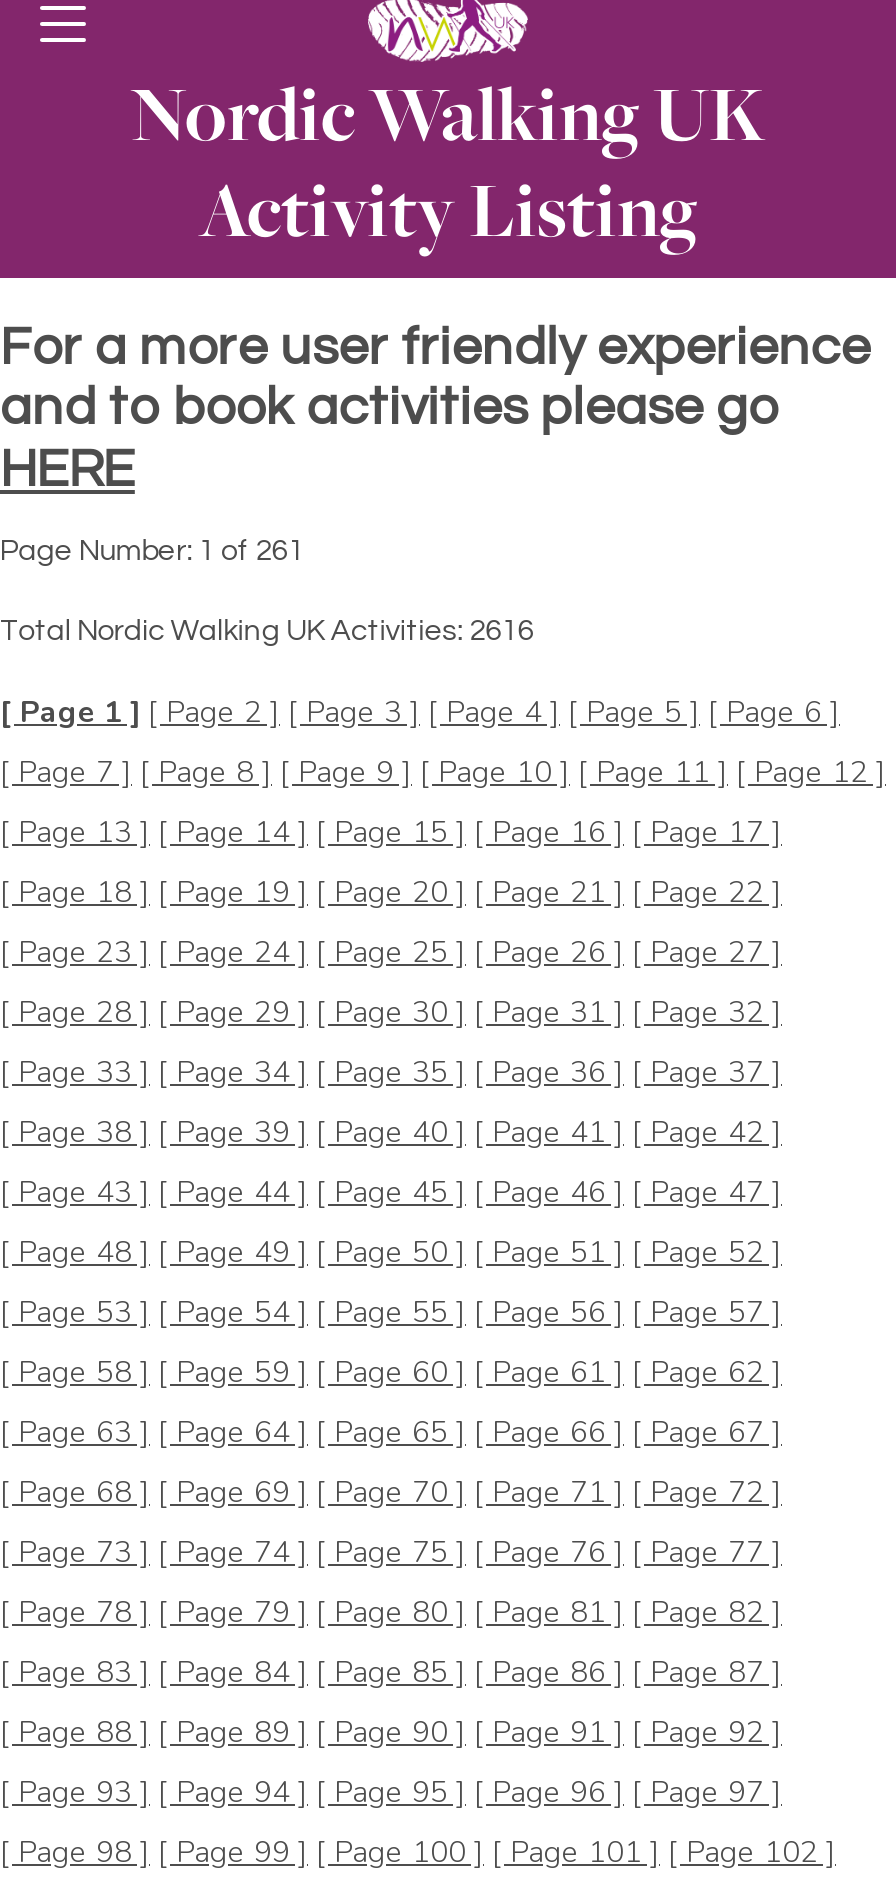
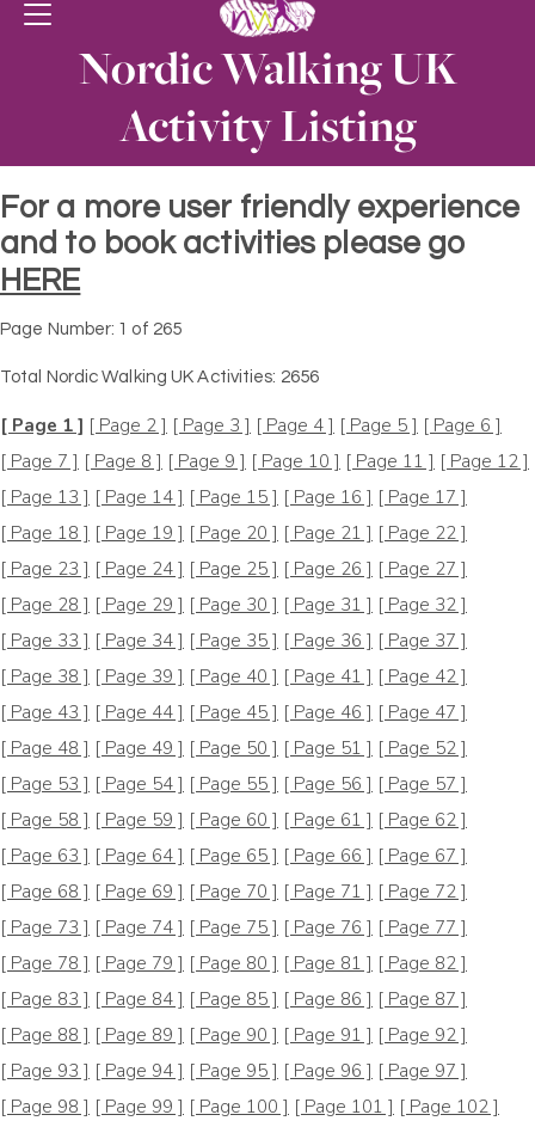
- Page Number: 1 of 261
+ Page Number: 1 of 265

- Total Nordic Walking UK Activities: 2616
+ Total Nordic Walking UK Activities: 2656
